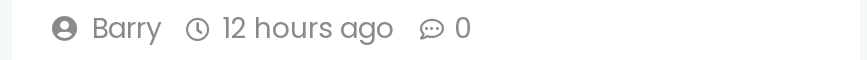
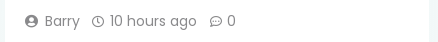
- Barry 12 hours ago 0
+ Barry 10 hours ago 0
